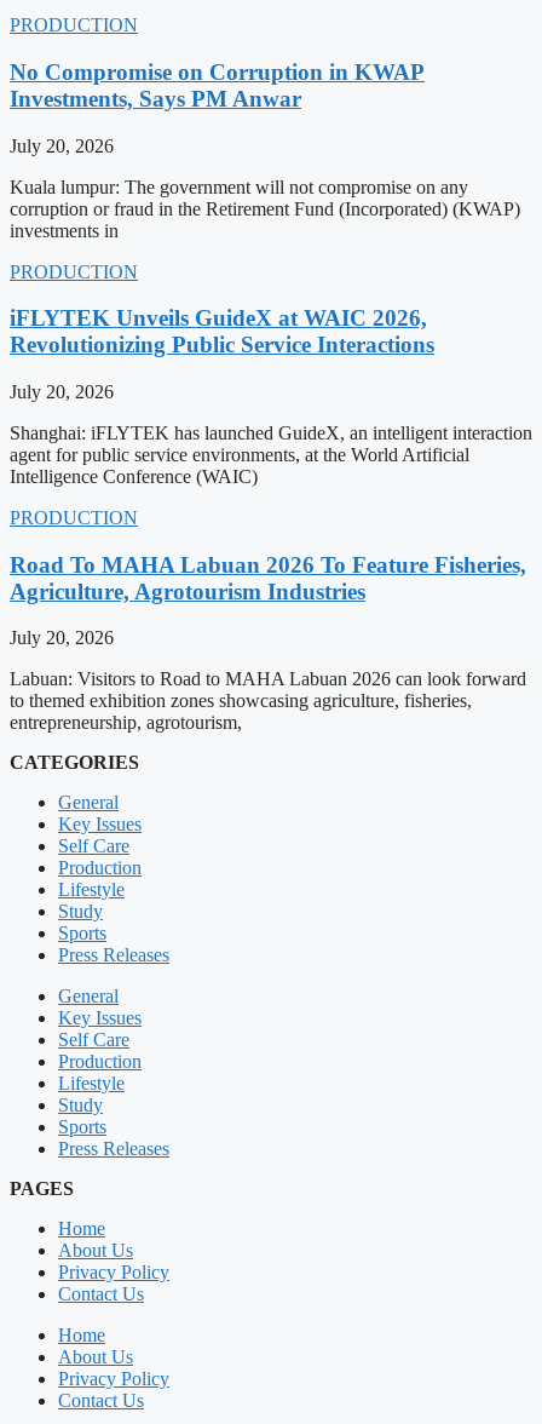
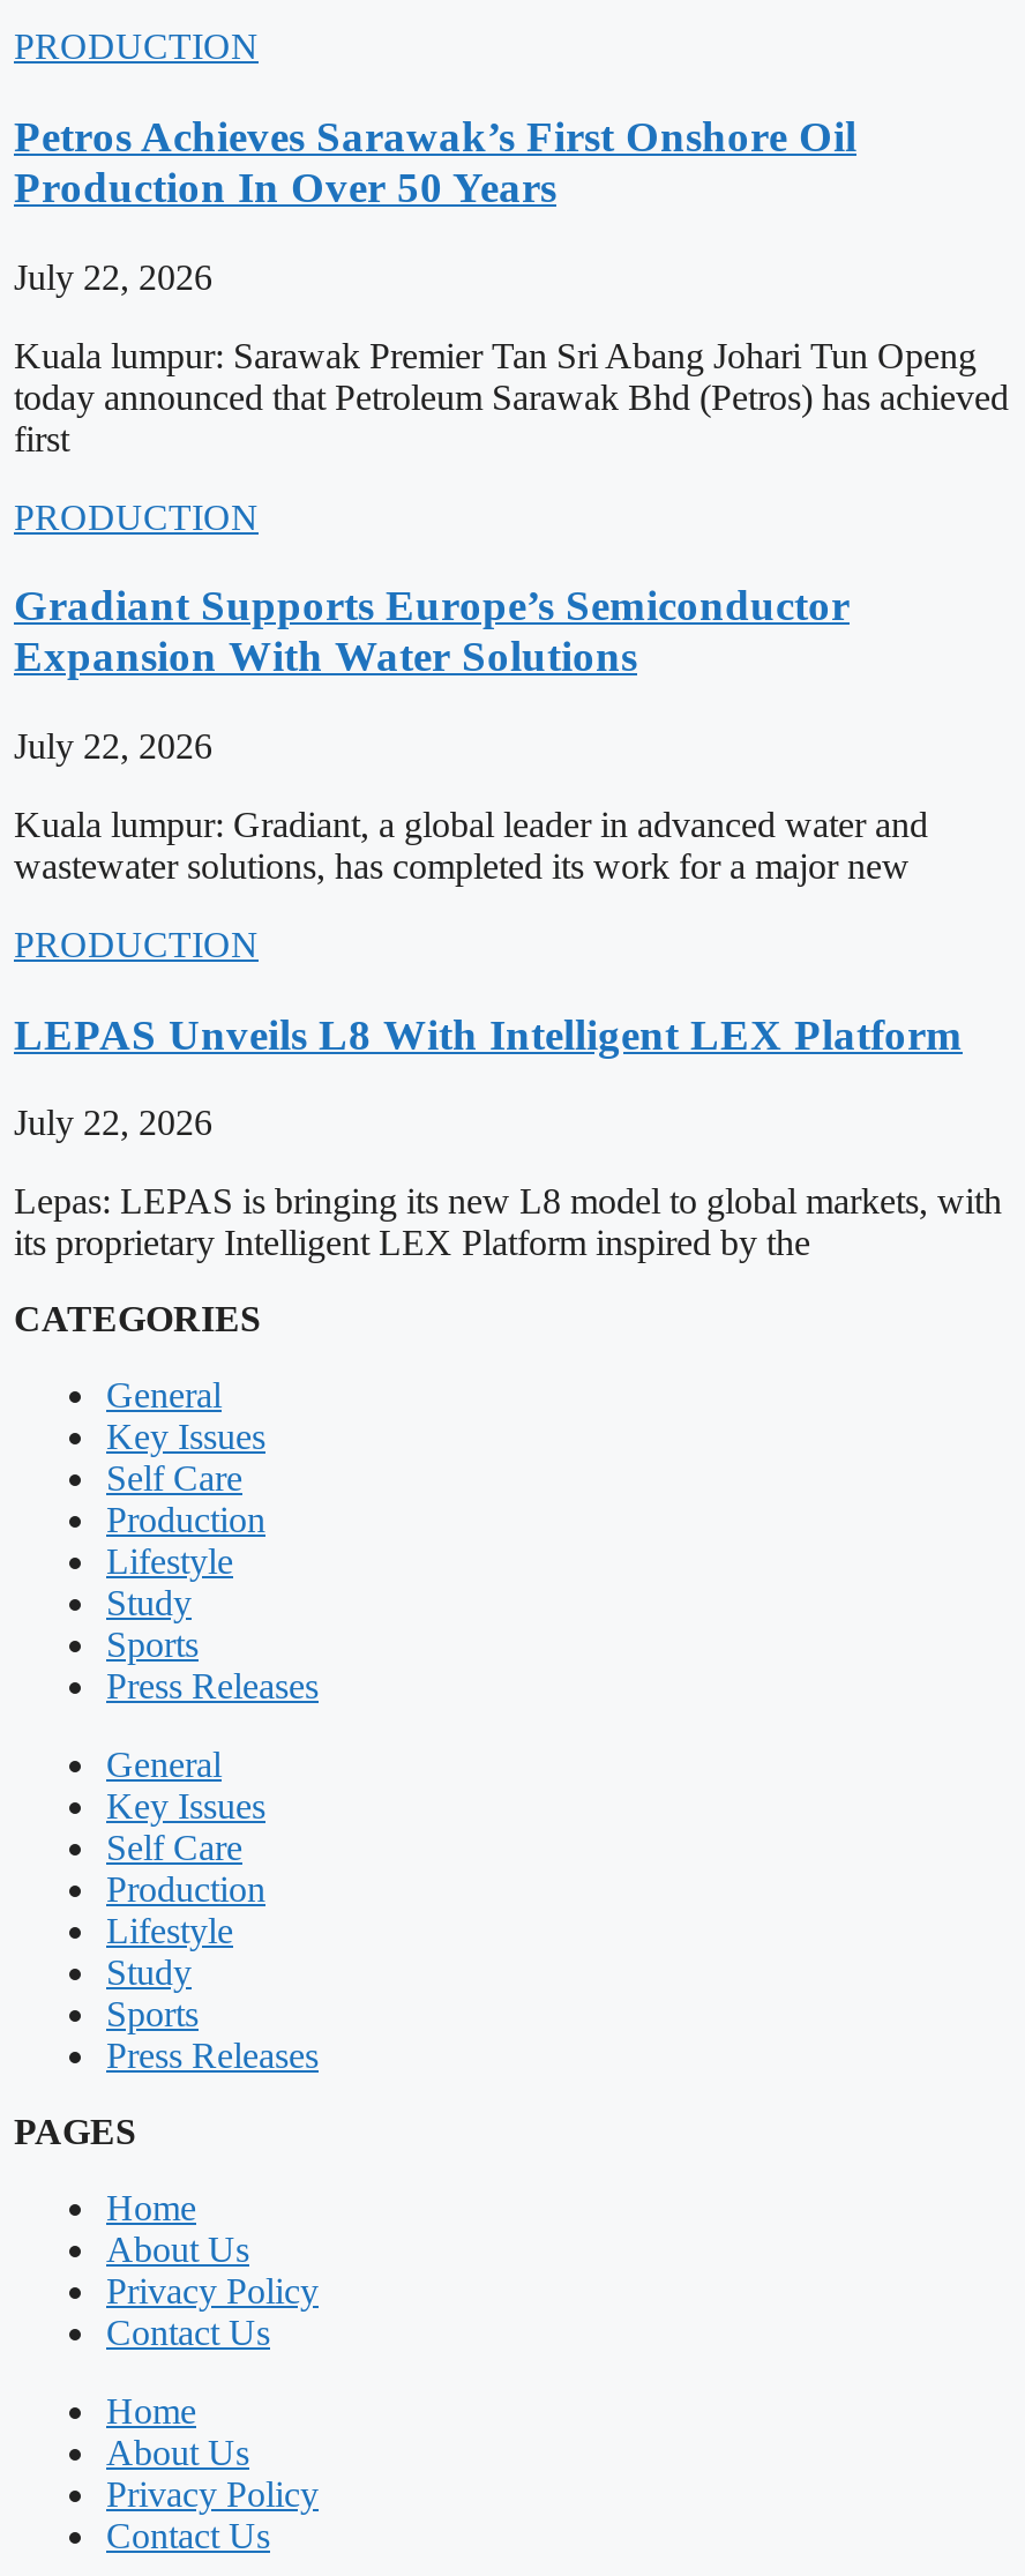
- No Compromise on Corruption in KWAP
- Investments, Says PM Anwar
+ Petros Achieves Sarawak’s First Onshore Oil
+ Production In Over 50 Years

- July 20, 2026
+ July 22, 2026

- Kuala lumpur: The government will not compromise on any
- corruption or fraud in the Retirement Fund (Incorporated) (KWAP)
- investments in
+ Kuala lumpur: Sarawak Premier Tan Sri Abang Johari Tun Openg
+ today announced that Petroleum Sarawak Bhd (Petros) has achieved
+ first

- iFLYTEK Unveils GuideX at WAIC 2026,
- Revolutionizing Public Service Interactions
+ Gradiant Supports Europe’s Semiconductor
+ Expansion With Water Solutions

- July 20, 2026
+ July 22, 2026

- Shanghai: iFLYTEK has launched GuideX, an intelligent interaction
- agent for public service environments, at the World Artificial
- Intelligence Conference (WAIC)
+ Kuala lumpur: Gradiant, a global leader in advanced water and
+ wastewater solutions, has completed its work for a major new

- Road To MAHA Labuan 2026 To Feature Fisheries,
- Agriculture, Agrotourism Industries
+ LEPAS Unveils L8 With Intelligent LEX Platform

- July 20, 2026
+ July 22, 2026

- Labuan: Visitors to Road to MAHA Labuan 2026 can look forward
- to themed exhibition zones showcasing agriculture, fisheries,
- entrepreneurship, agrotourism,
+ Lepas: LEPAS is bringing its new L8 model to global markets, with
+ its proprietary Intelligent LEX Platform inspired by the
